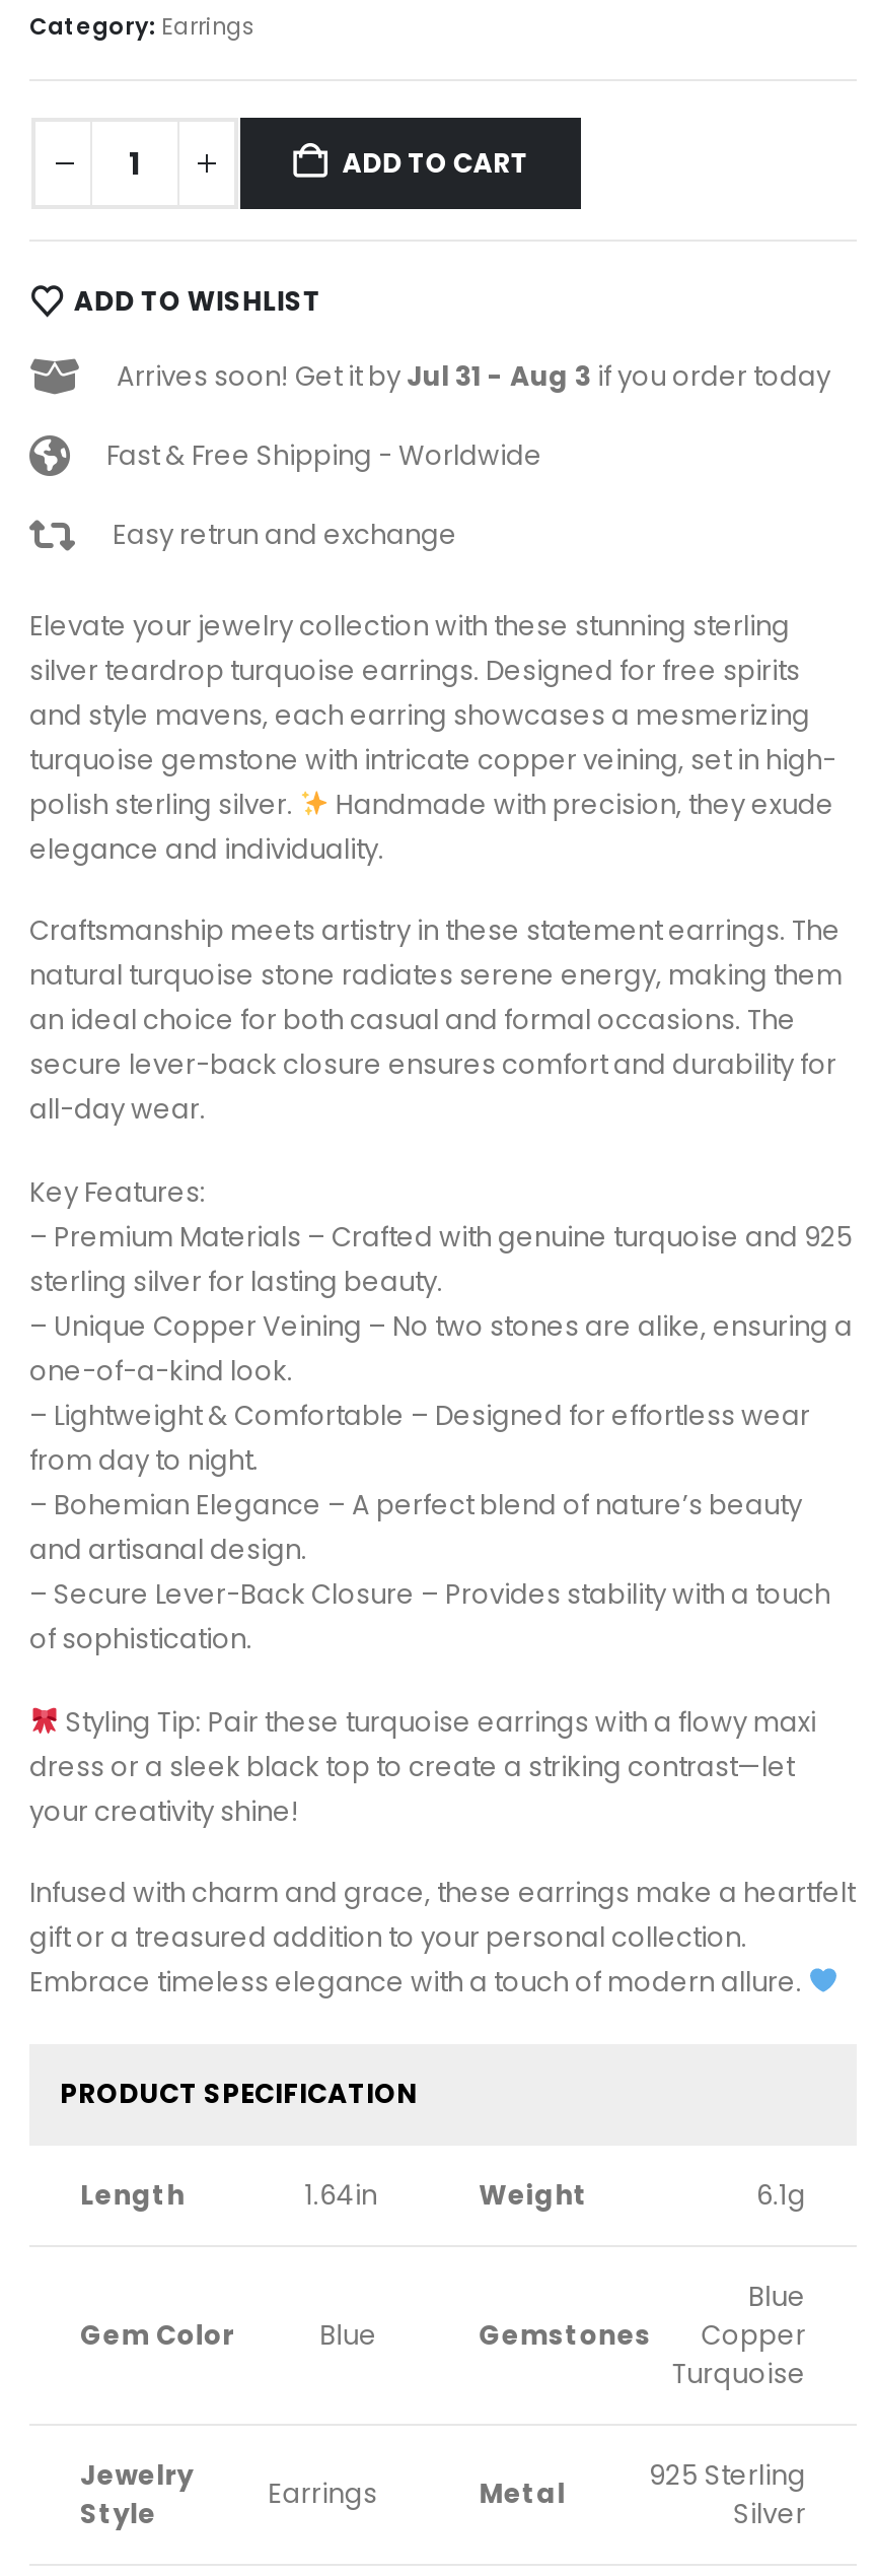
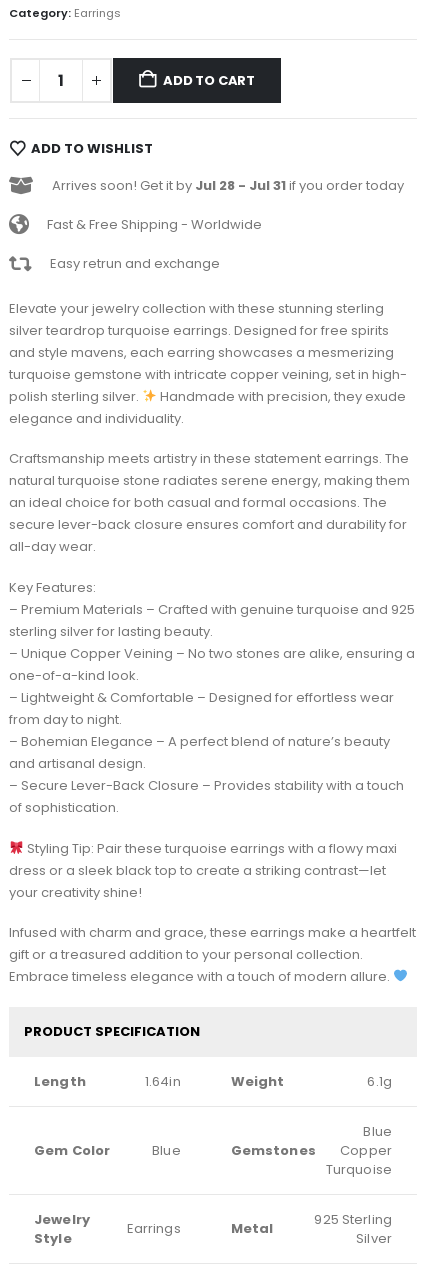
- Arrives soon! Get it by Jul 31 - Aug 3 if you order today
+ Arrives soon! Get it by Jul 28 - Jul 31 if you order today
